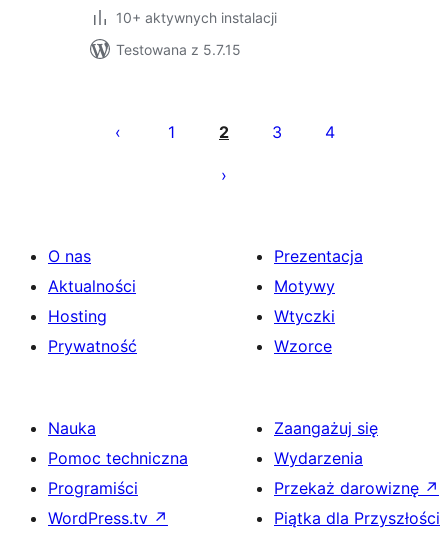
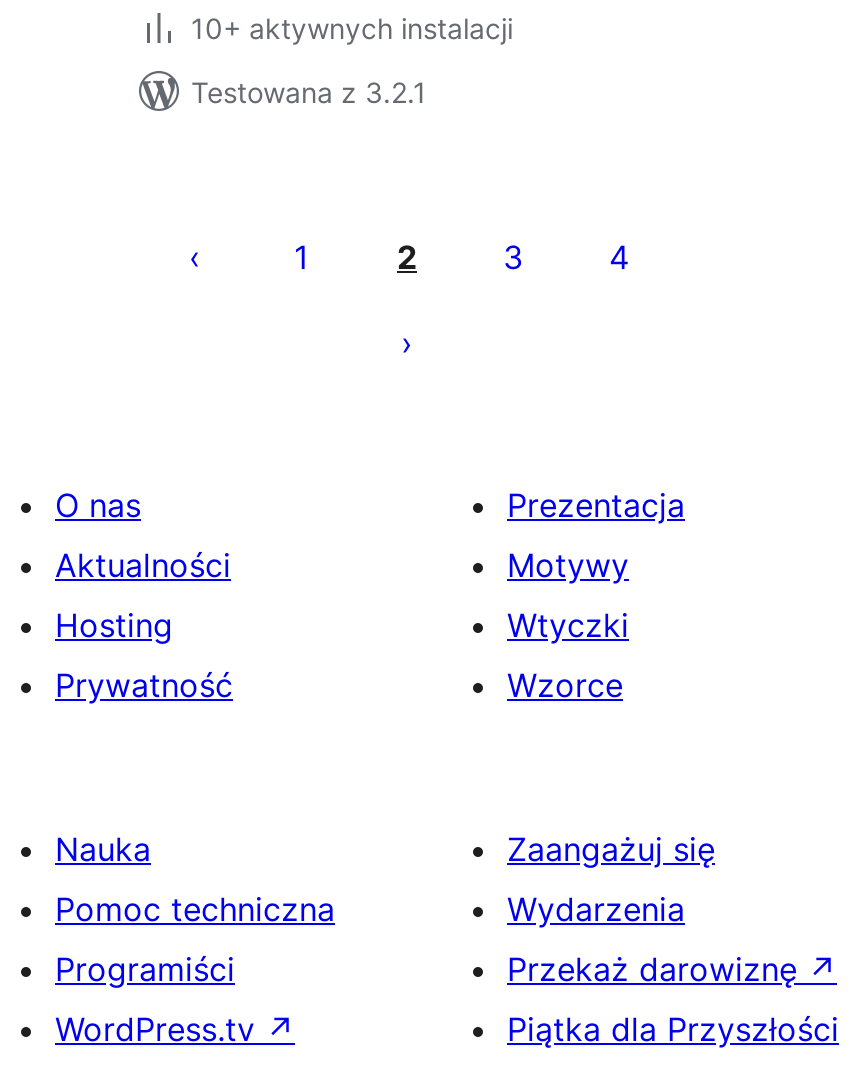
- Testowana z 5.7.15
+ Testowana z 3.2.1
